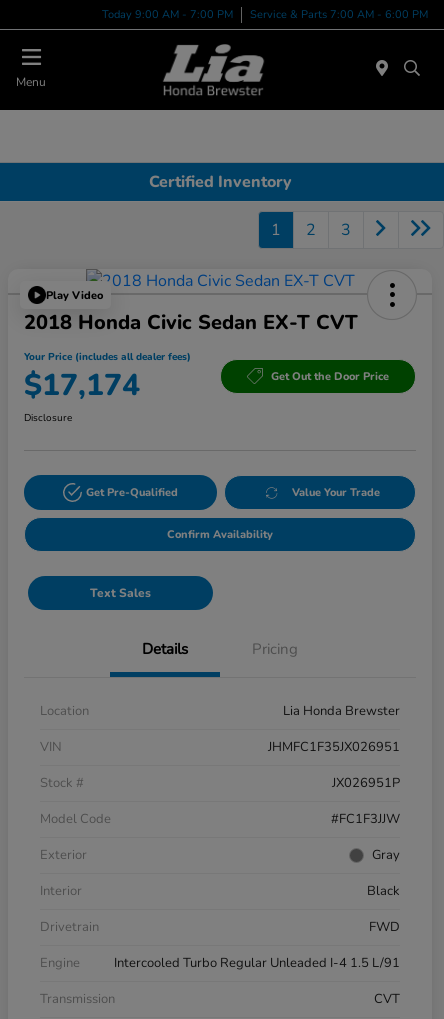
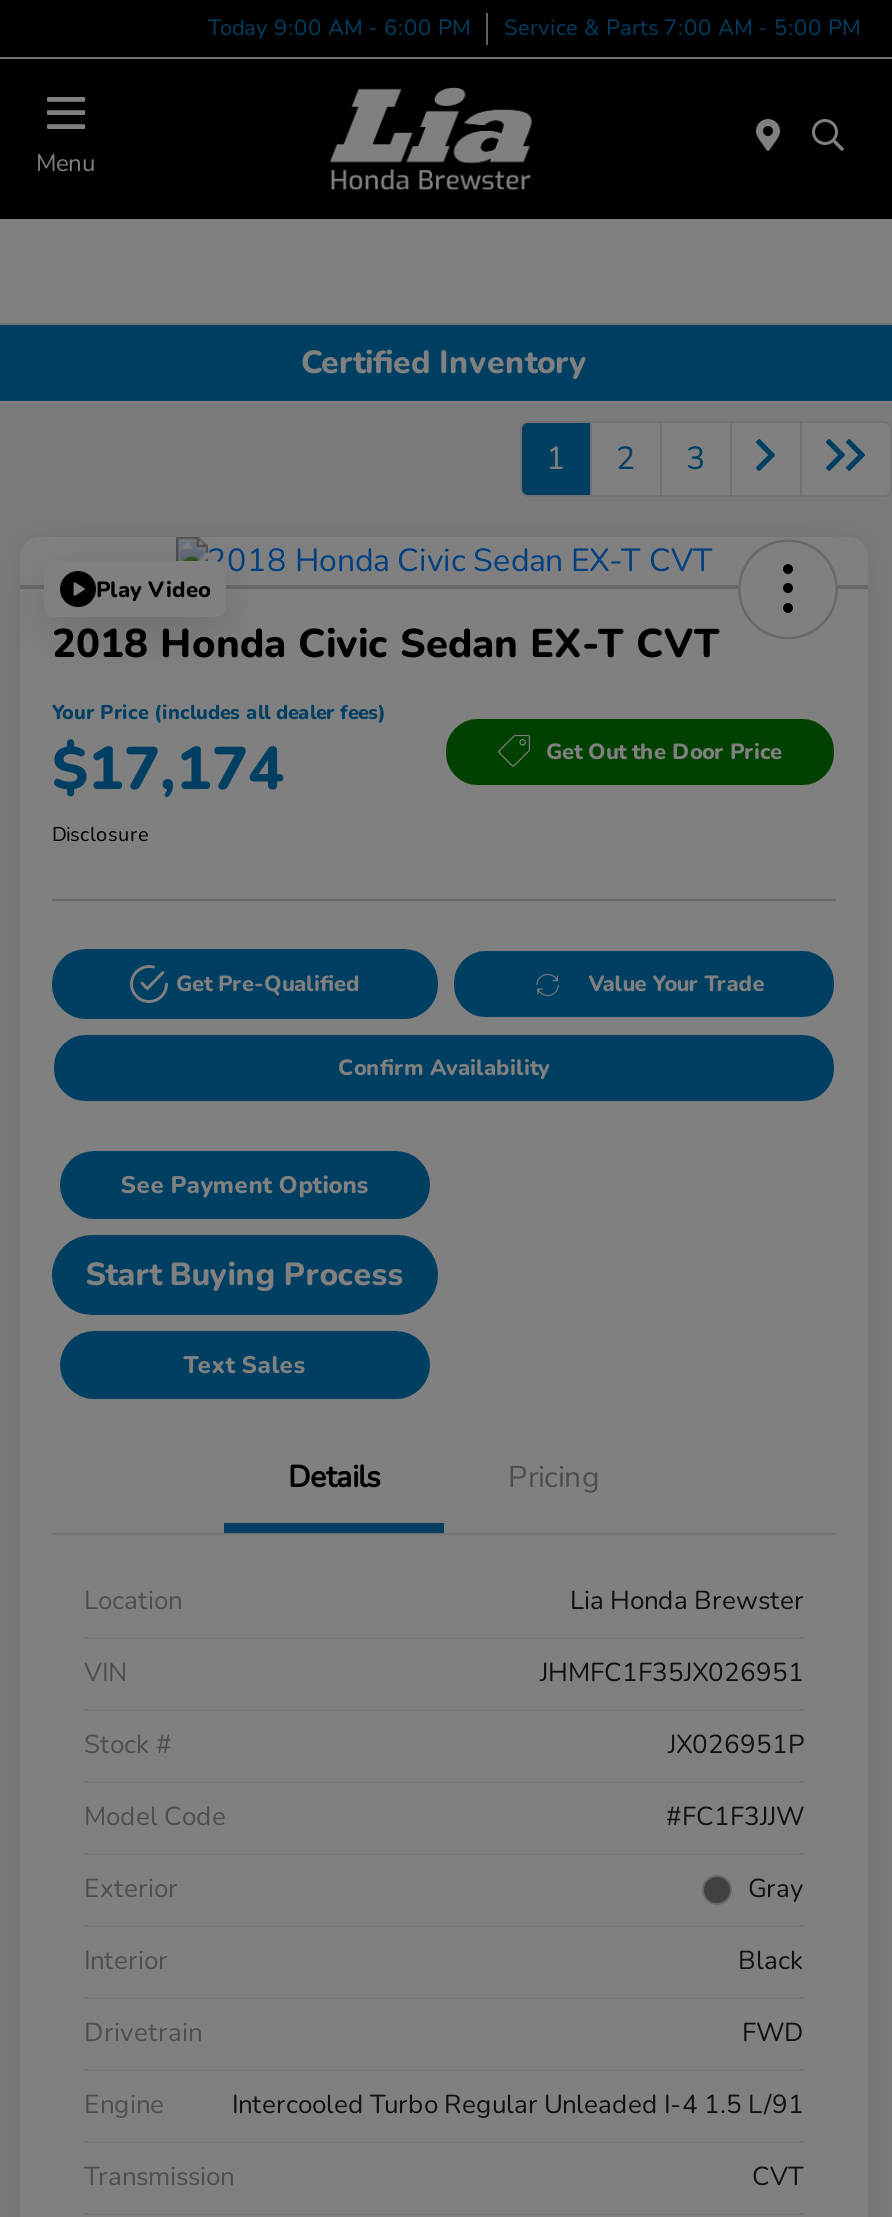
- Today 9:00 AM - 7:00 PM
+ Today 9:00 AM - 6:00 PM

- Service & Parts 7:00 AM - 6:00 PM
+ Service & Parts 7:00 AM - 5:00 PM

+ See Payment Options
+ Start Buying Process
